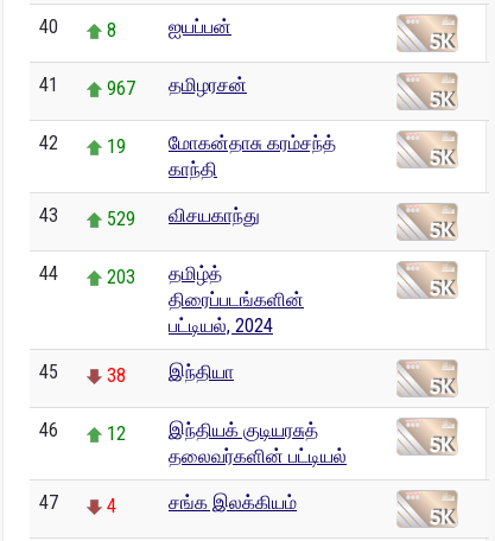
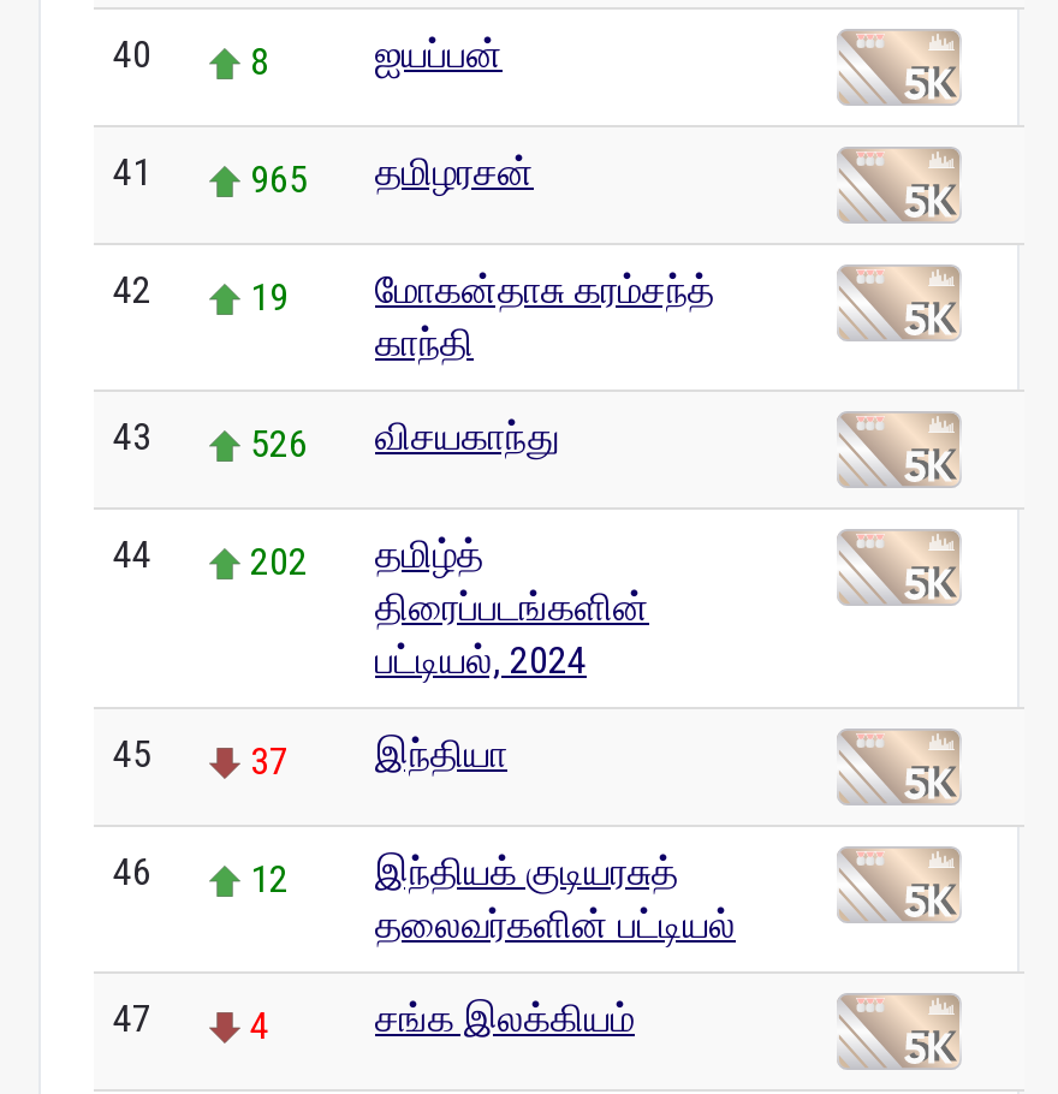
- 41 967 தமிழரசன்
+ 41 965 தமிழரசன்

- 43 529 விசயகாந்து
+ 43 526 விசயகாந்து

- 44 203 தமிழ்த்
+ 44 202 தமிழ்த்

- 45 38 இந்தியா
+ 45 37 இந்தியா
